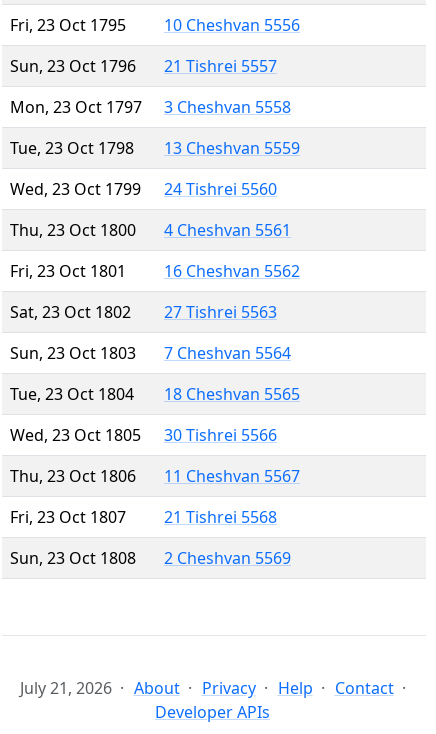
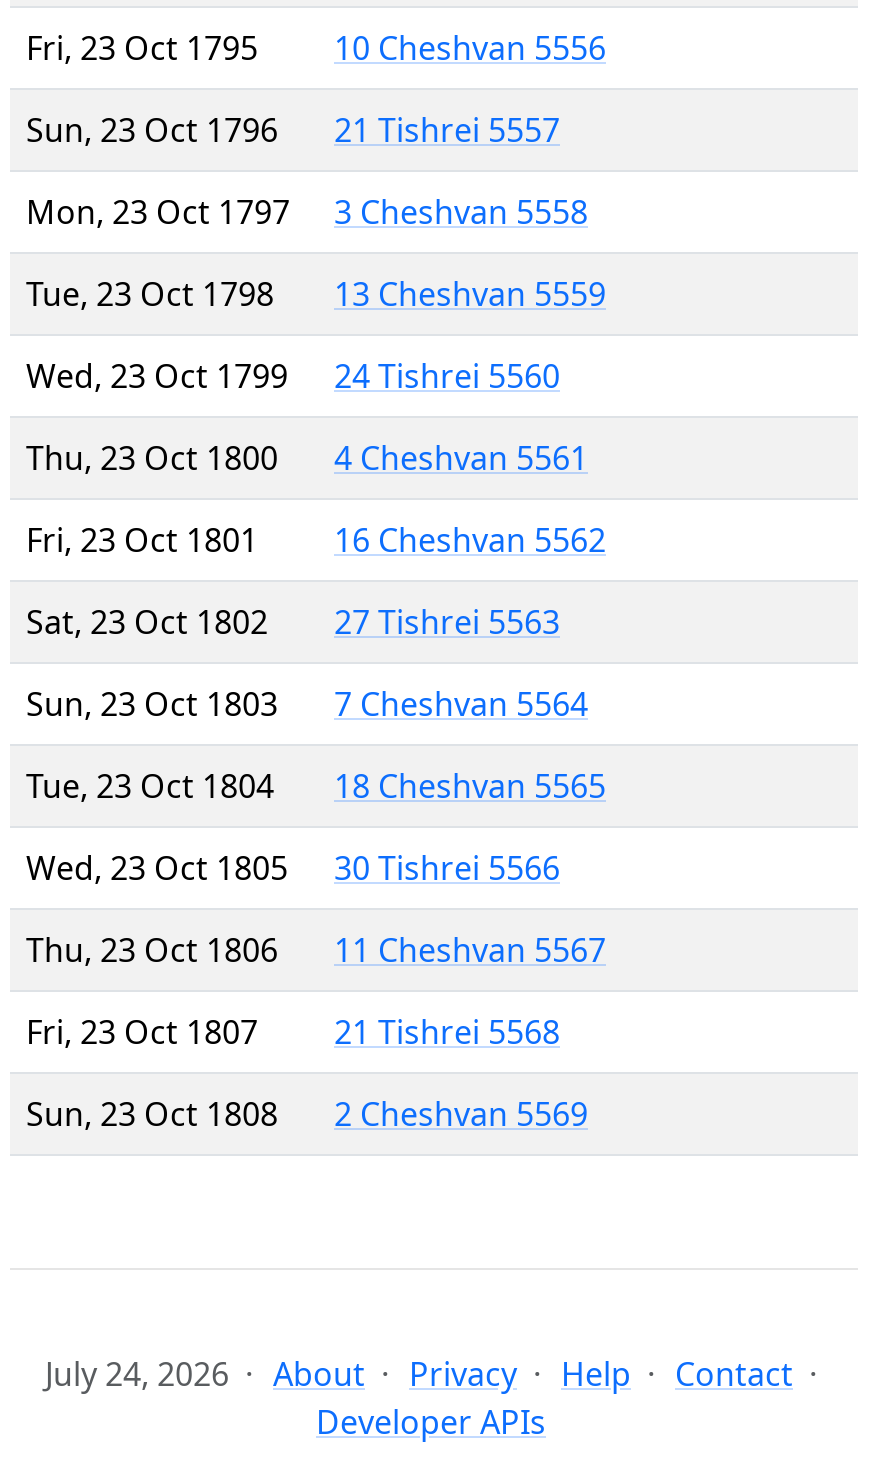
- July 21, 2026 About Privacy Help Contact
+ July 24, 2026 About Privacy Help Contact
